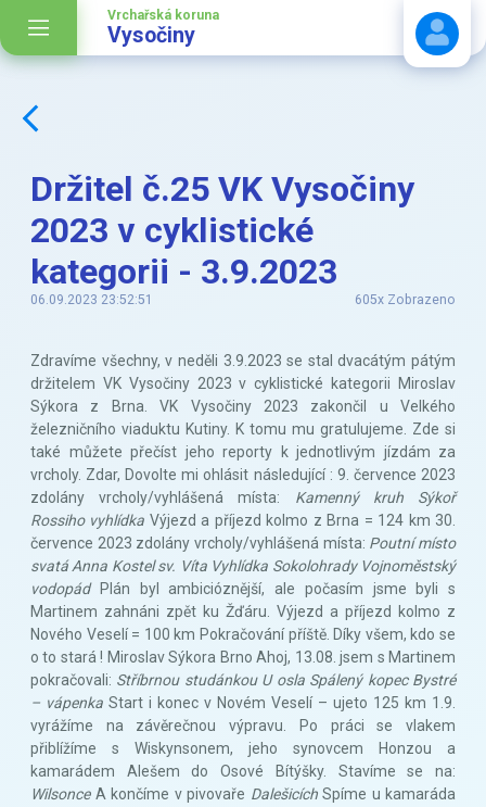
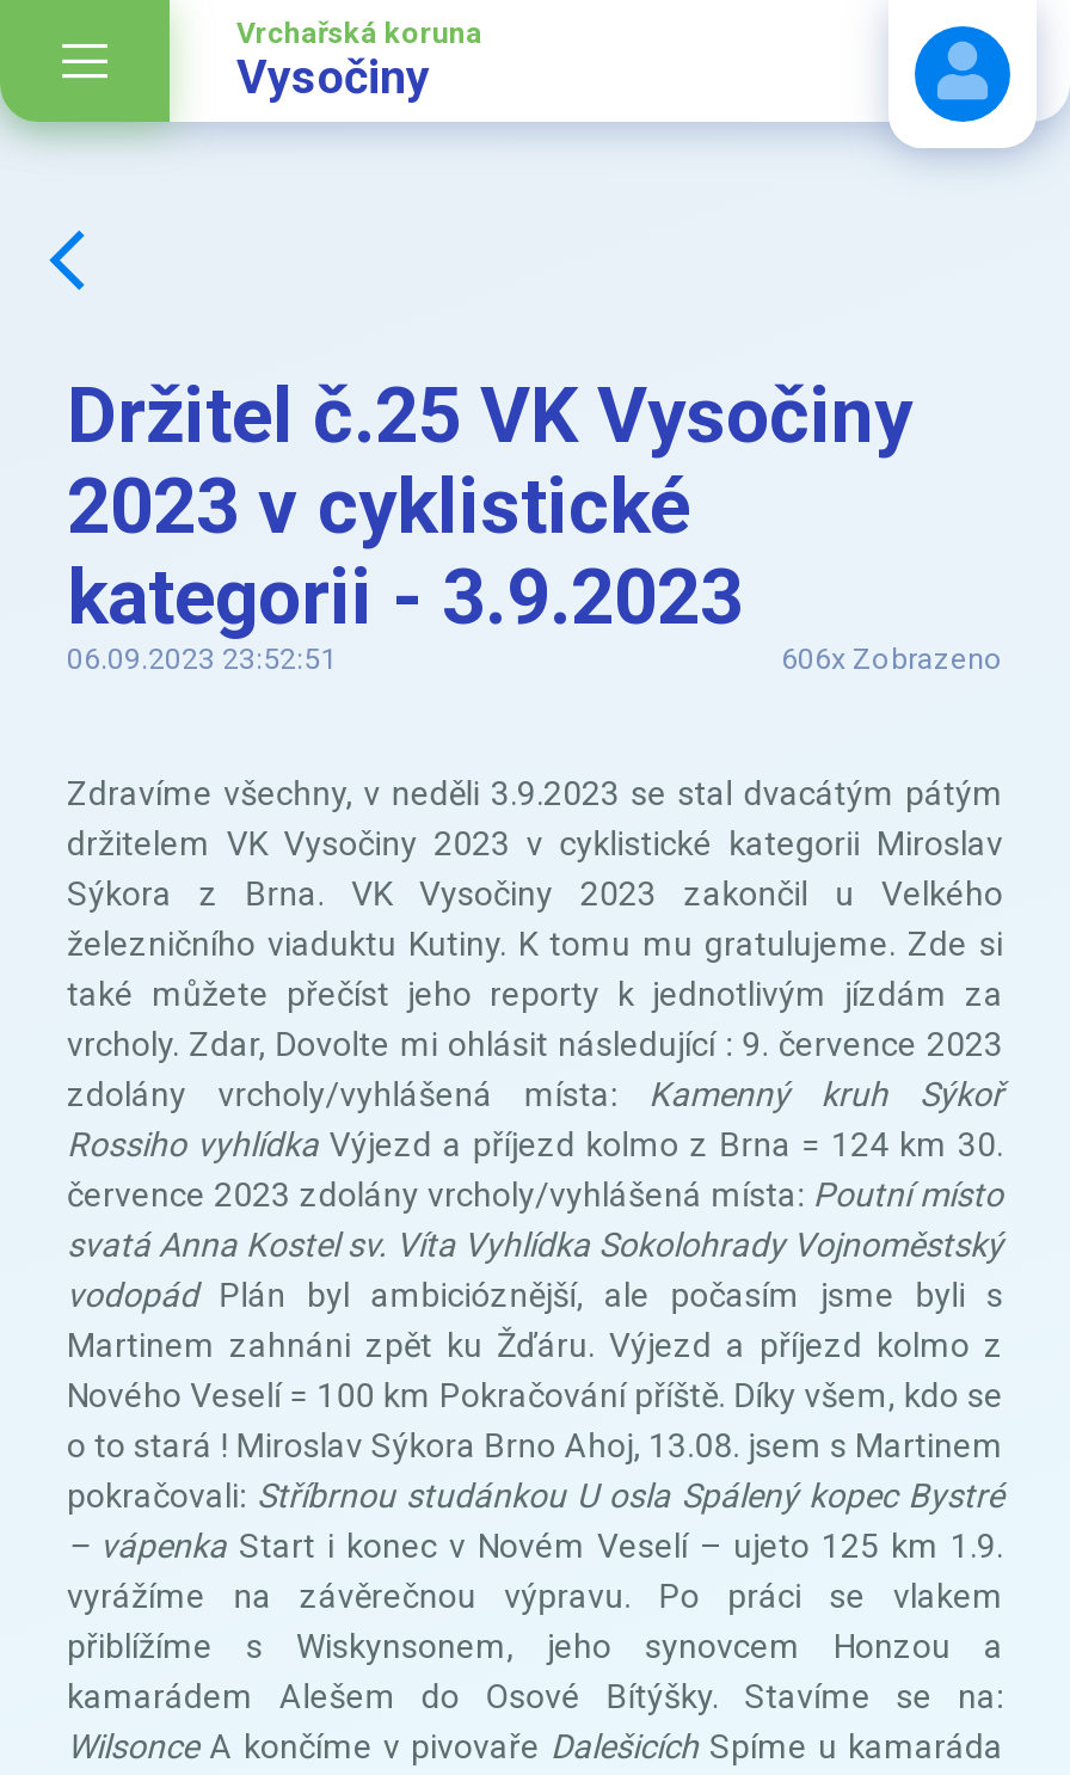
- 605x Zobrazeno
+ 606x Zobrazeno
